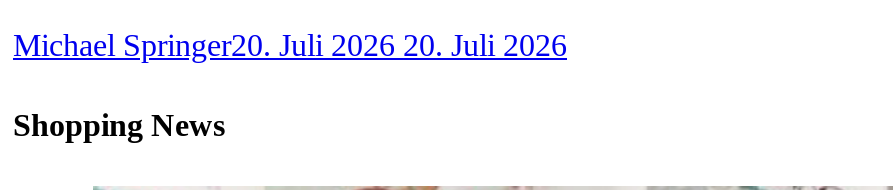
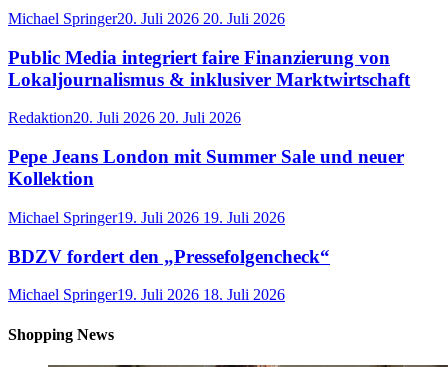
+ Public Media integriert faire Finanzierung von
+ Lokaljournalismus & inklusiver Marktwirtschaft
+ Redaktion20. Juli 2026 20. Juli 2026
+ Pepe Jeans London mit Summer Sale und neuer
+ Kollektion
+ Michael Springer19. Juli 2026 19. Juli 2026
+ BDZV fordert den „Pressefolgencheck“
+ Michael Springer19. Juli 2026 18. Juli 2026
